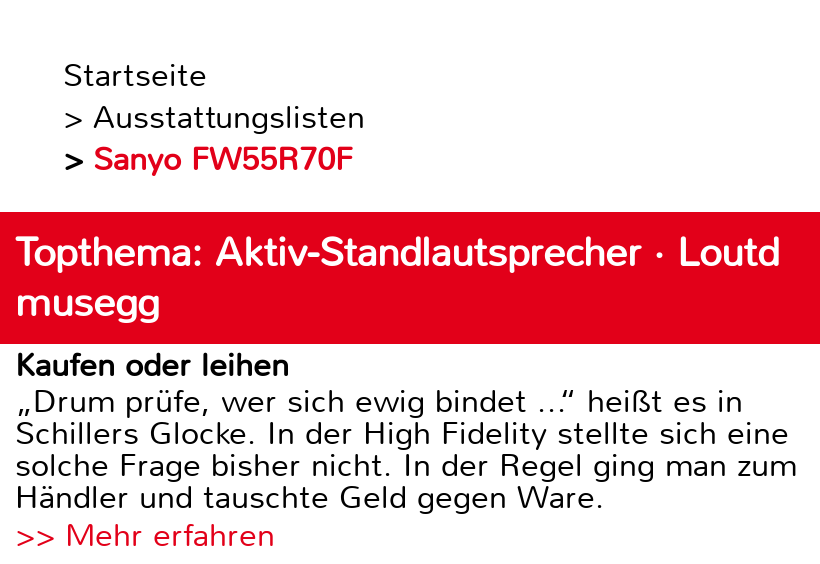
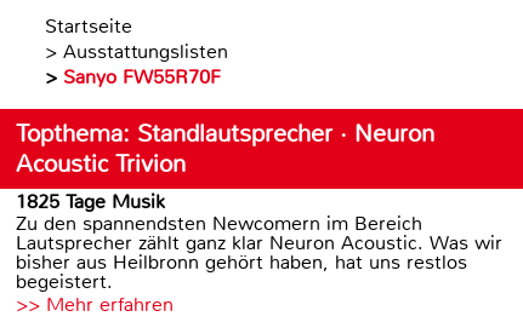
- Topthema: Aktiv-Standlautsprecher · Loutd
- musegg
- Kaufen oder leihen
- „Drum prüfe, wer sich ewig bindet ...“ heißt es in
- Schillers Glocke. In der High Fidelity stellte sich eine
- solche Frage bisher nicht. In der Regel ging man zum
- Händler und tauschte Geld gegen Ware.
+ Topthema: Standlautsprecher · Neuron
+ Acoustic Trivion
+ 1825 Tage Musik
+ Zu den spannendsten Newcomern im Bereich
+ Lautsprecher zählt ganz klar Neuron Acoustic. Was wir
+ bisher aus Heilbronn gehört haben, hat uns restlos
+ begeistert.
